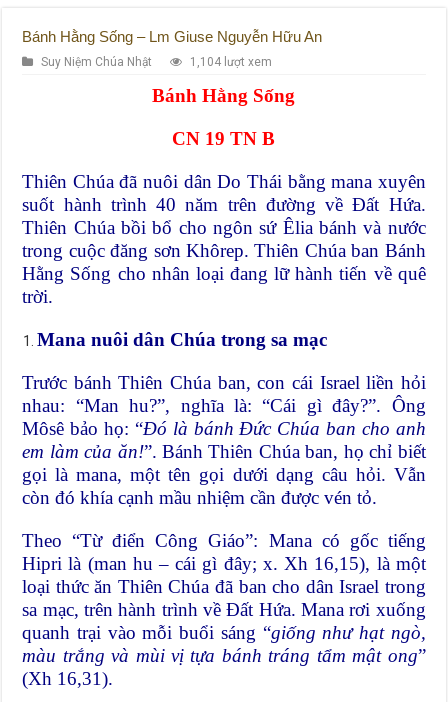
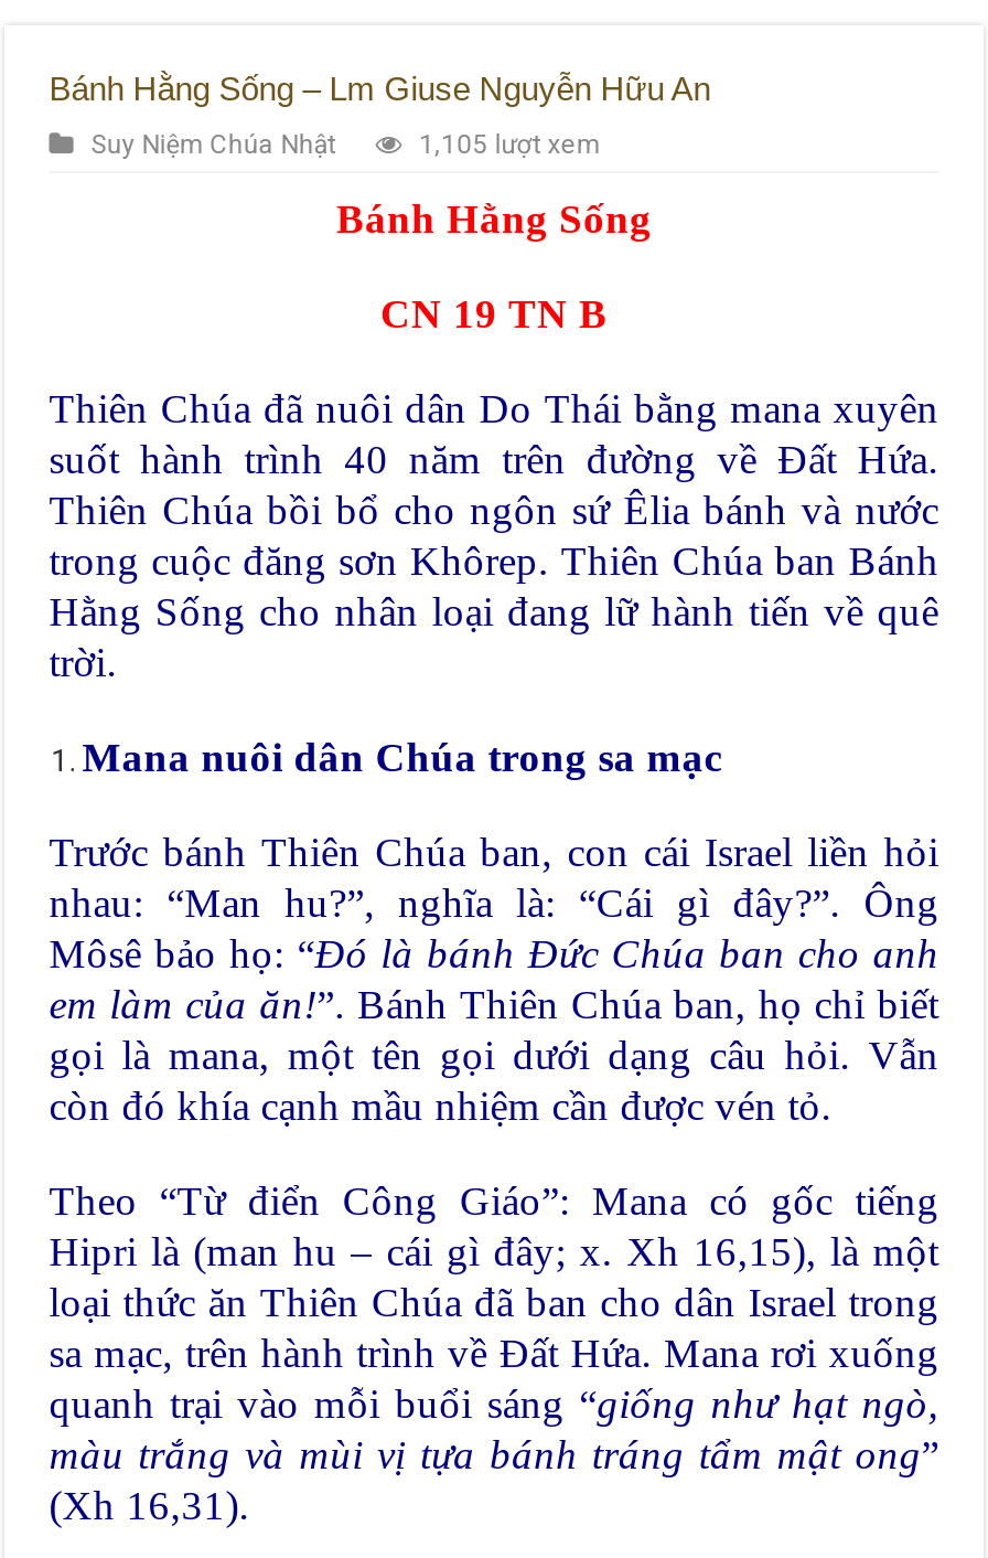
- 1,104 lượt xem
+ 1,105 lượt xem
